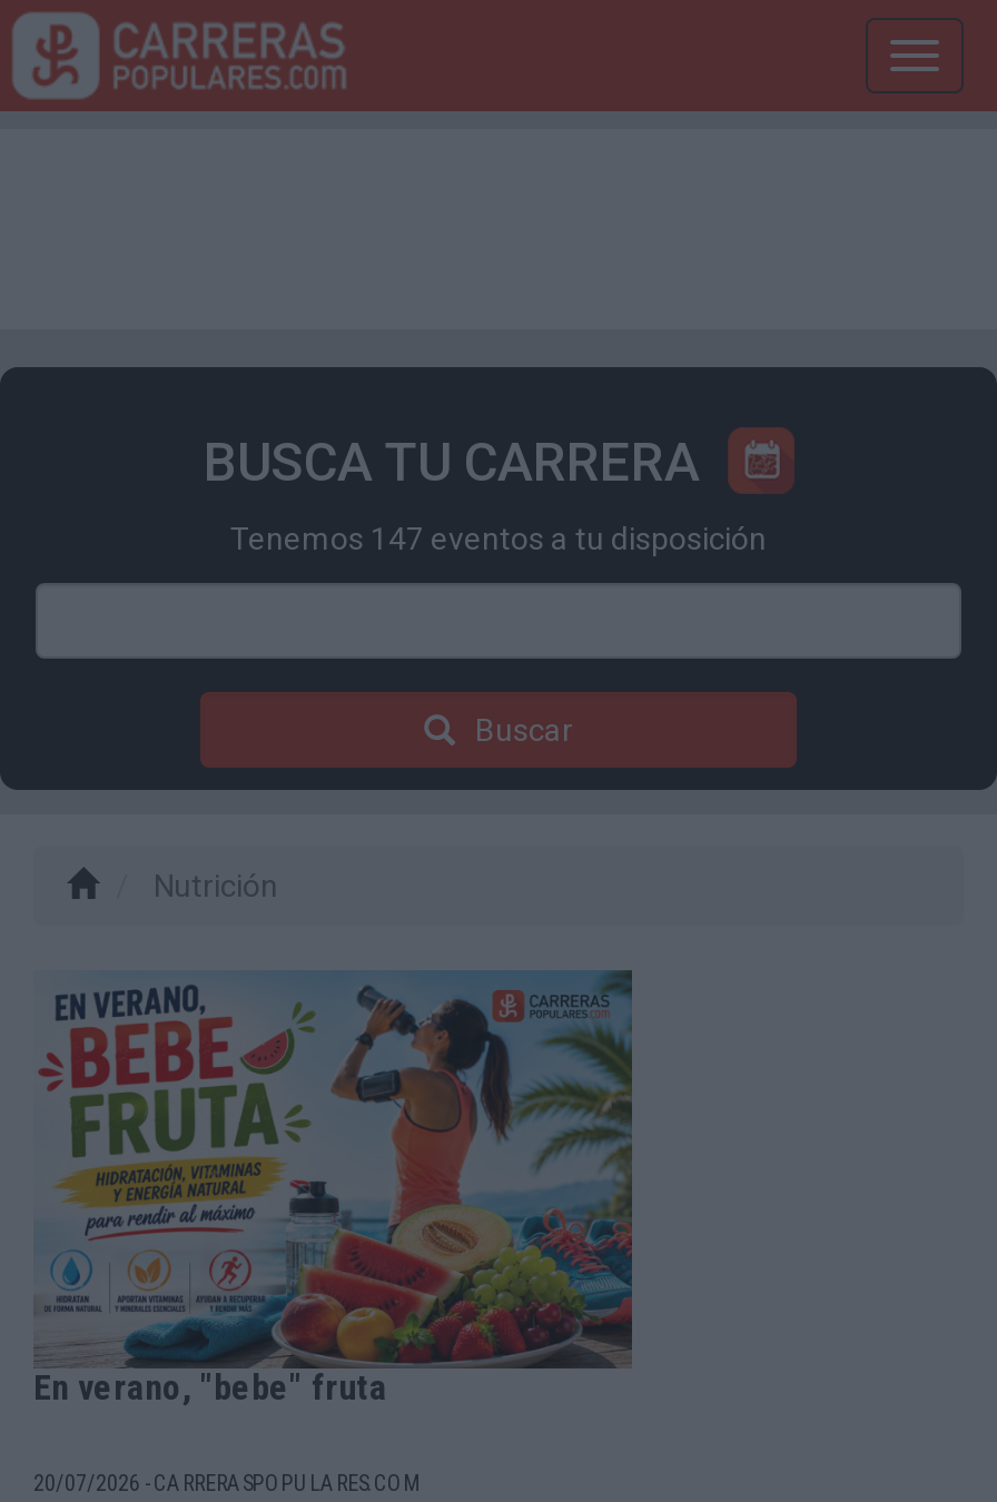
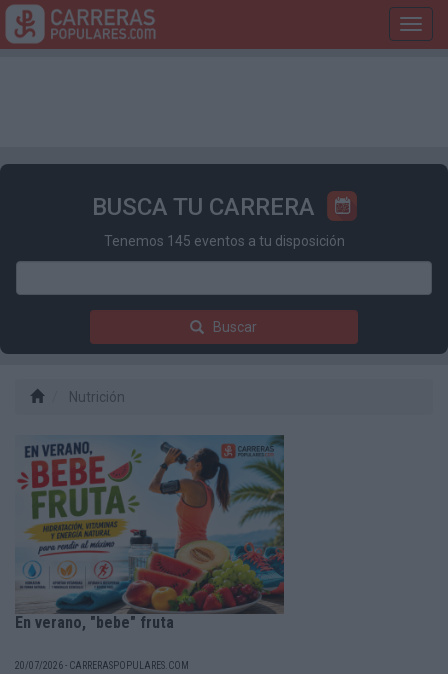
- Tenemos 147 eventos a tu disposición
+ Tenemos 145 eventos a tu disposición
